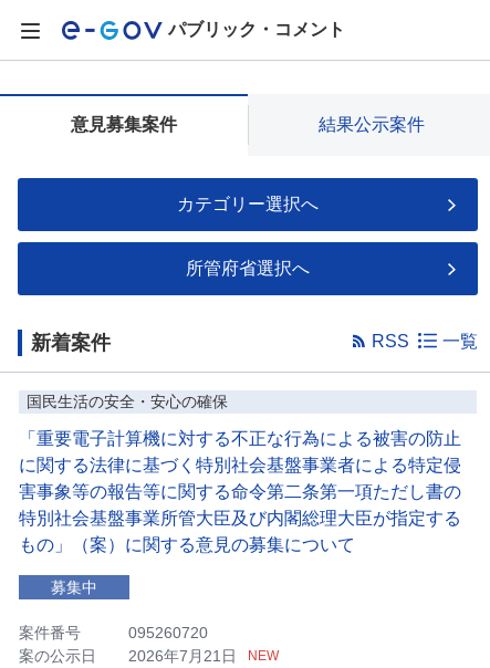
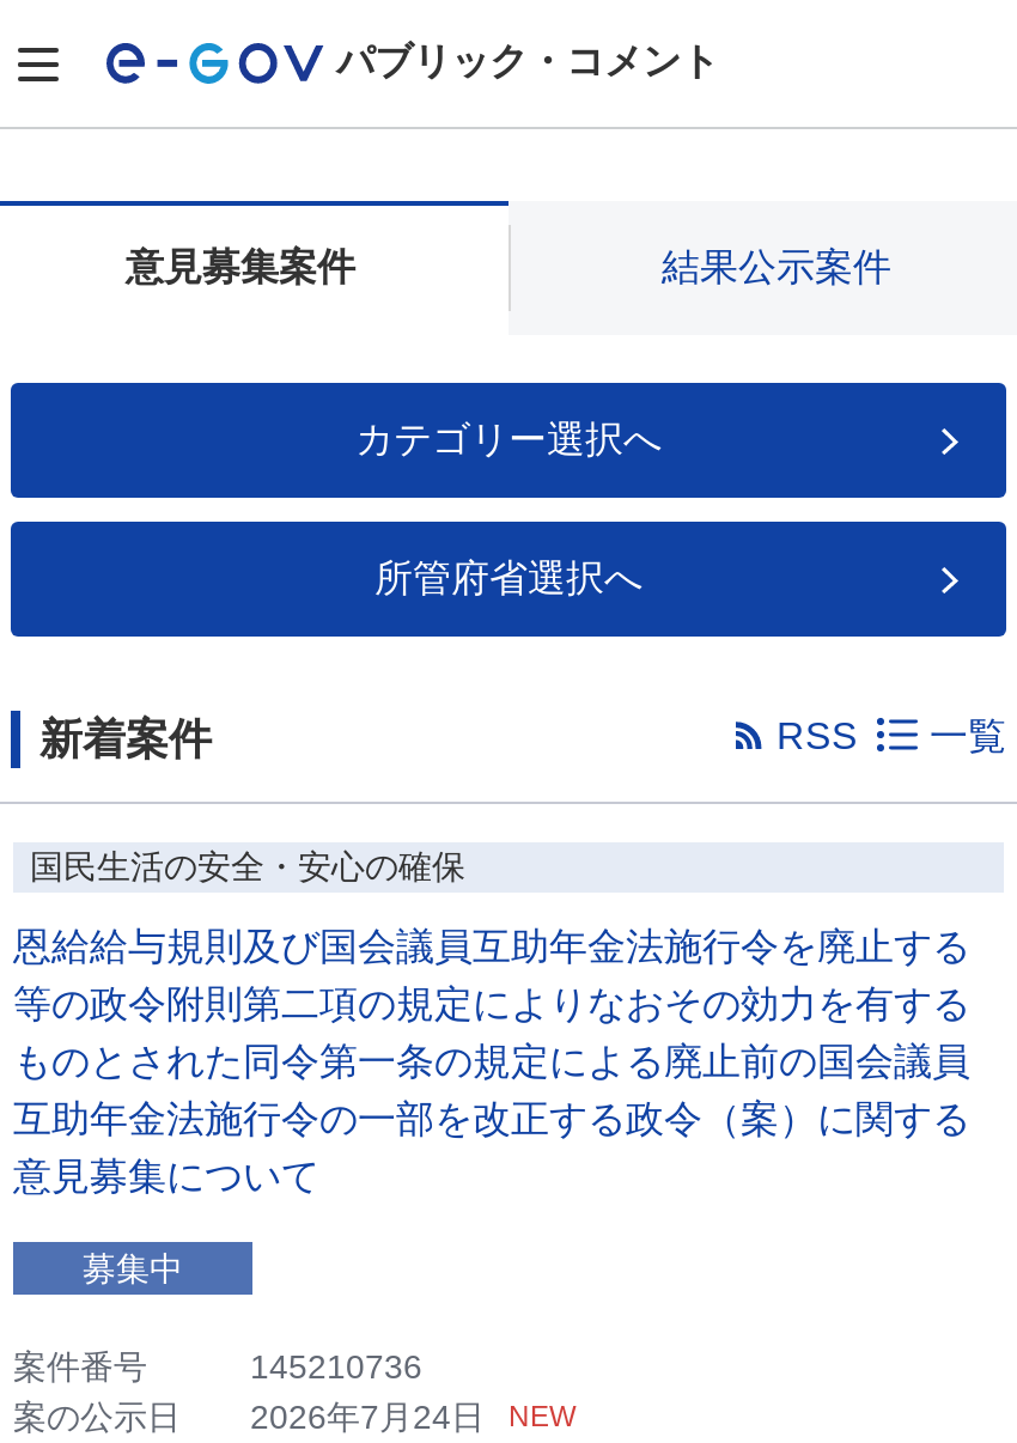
- 「重要電子計算機に対する不正な行為による被害の防止
- に関する法律に基づく特別社会基盤事業者による特定侵
- 害事象等の報告等に関する命令第二条第一項ただし書の
- 特別社会基盤事業所管大臣及び内閣総理大臣が指定する
- もの」（案）に関する意見の募集について
+ 恩給給与規則及び国会議員互助年金法施行令を廃止する
+ 等の政令附則第二項の規定によりなおその効力を有する
+ ものとされた同令第一条の規定による廃止前の国会議員
+ 互助年金法施行令の一部を改正する政令（案）に関する
+ 意見募集について

- 095260720
+ 145210736

- 案の公示日 2026年7月21日 NEW
+ 案の公示日 2026年7月24日 NEW
